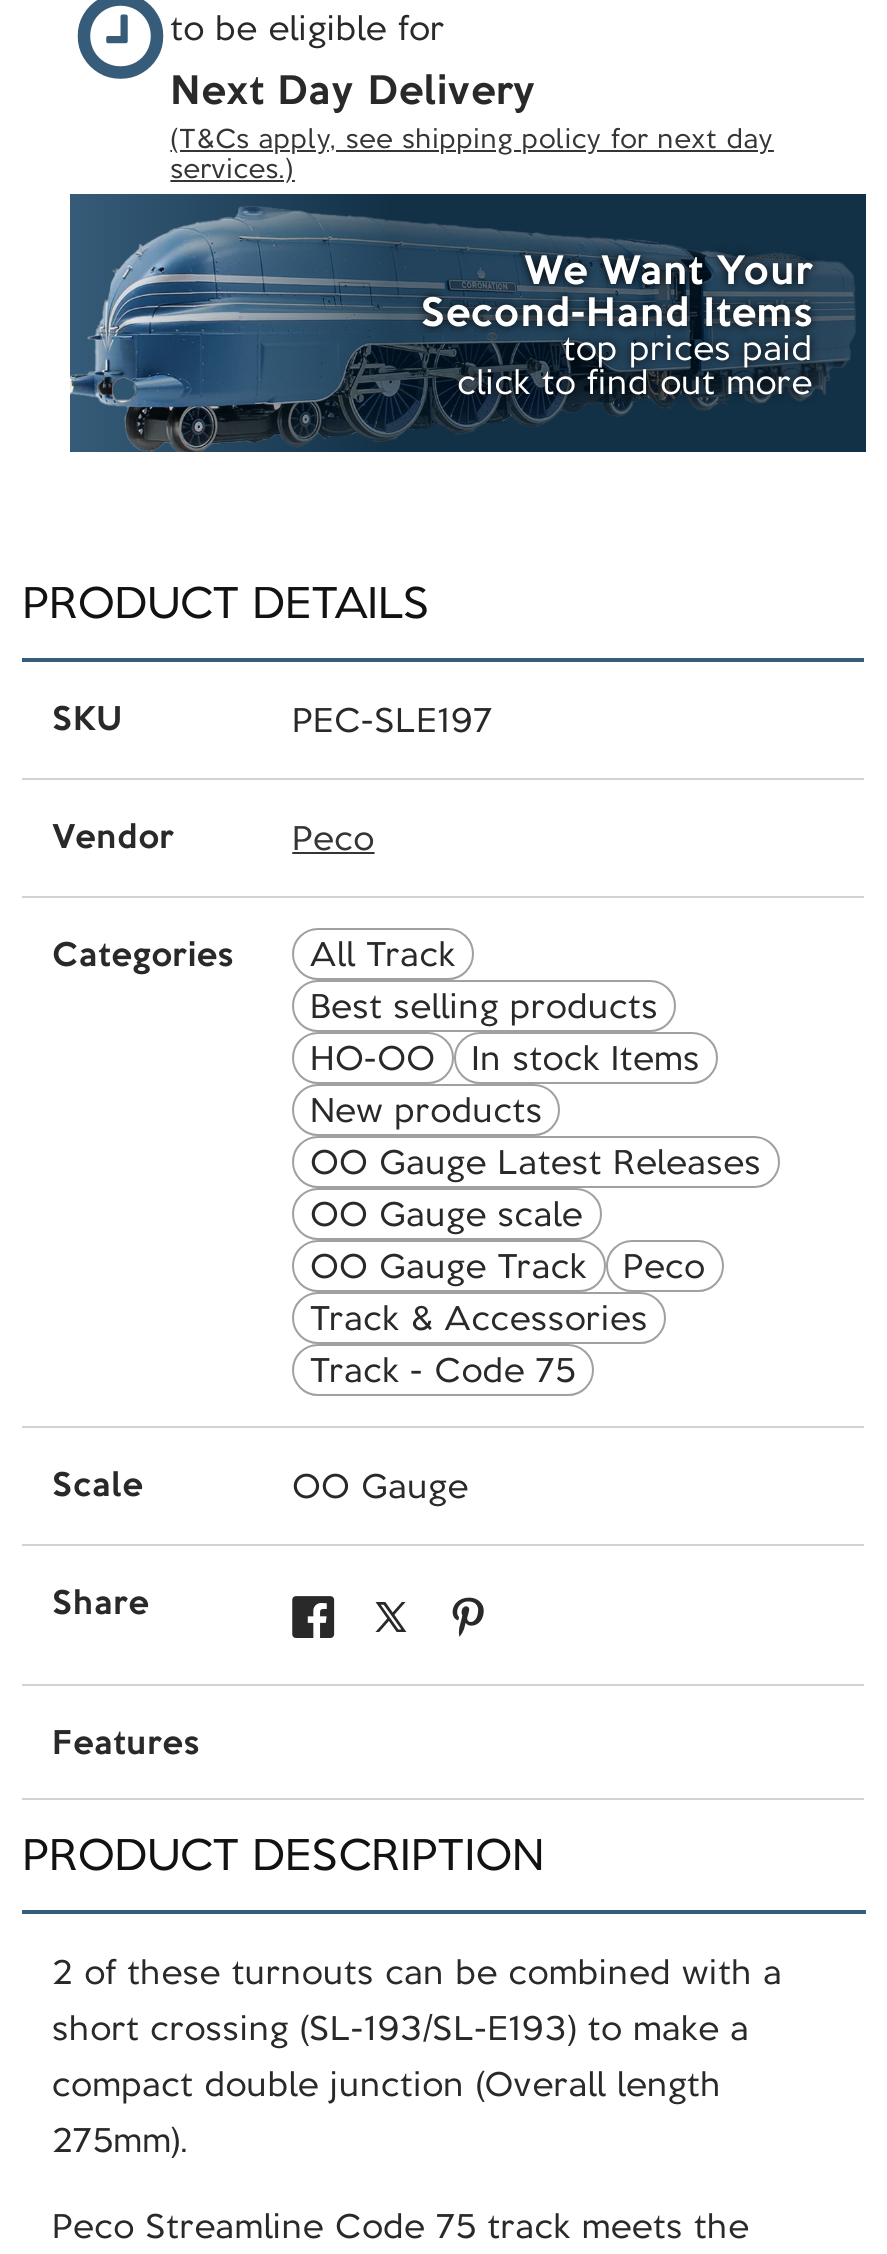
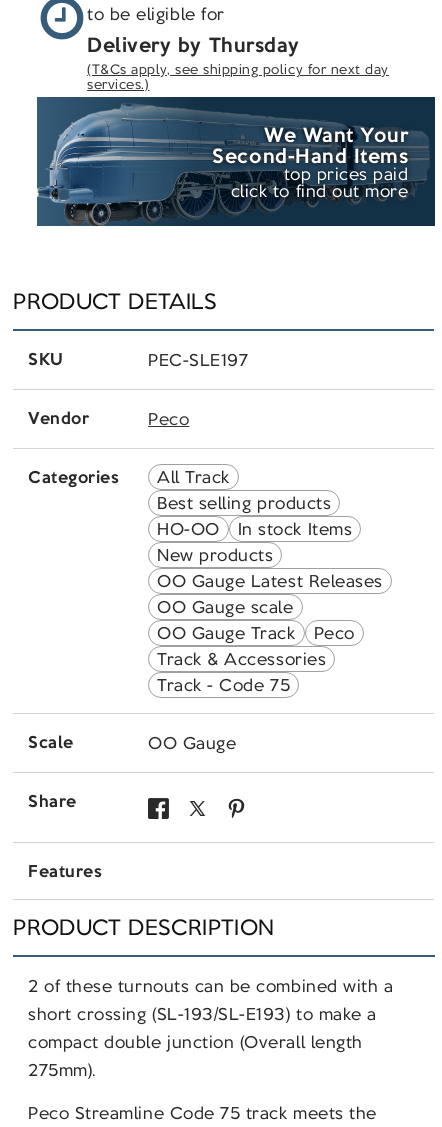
- Next Day Delivery
+ Delivery by Thursday
